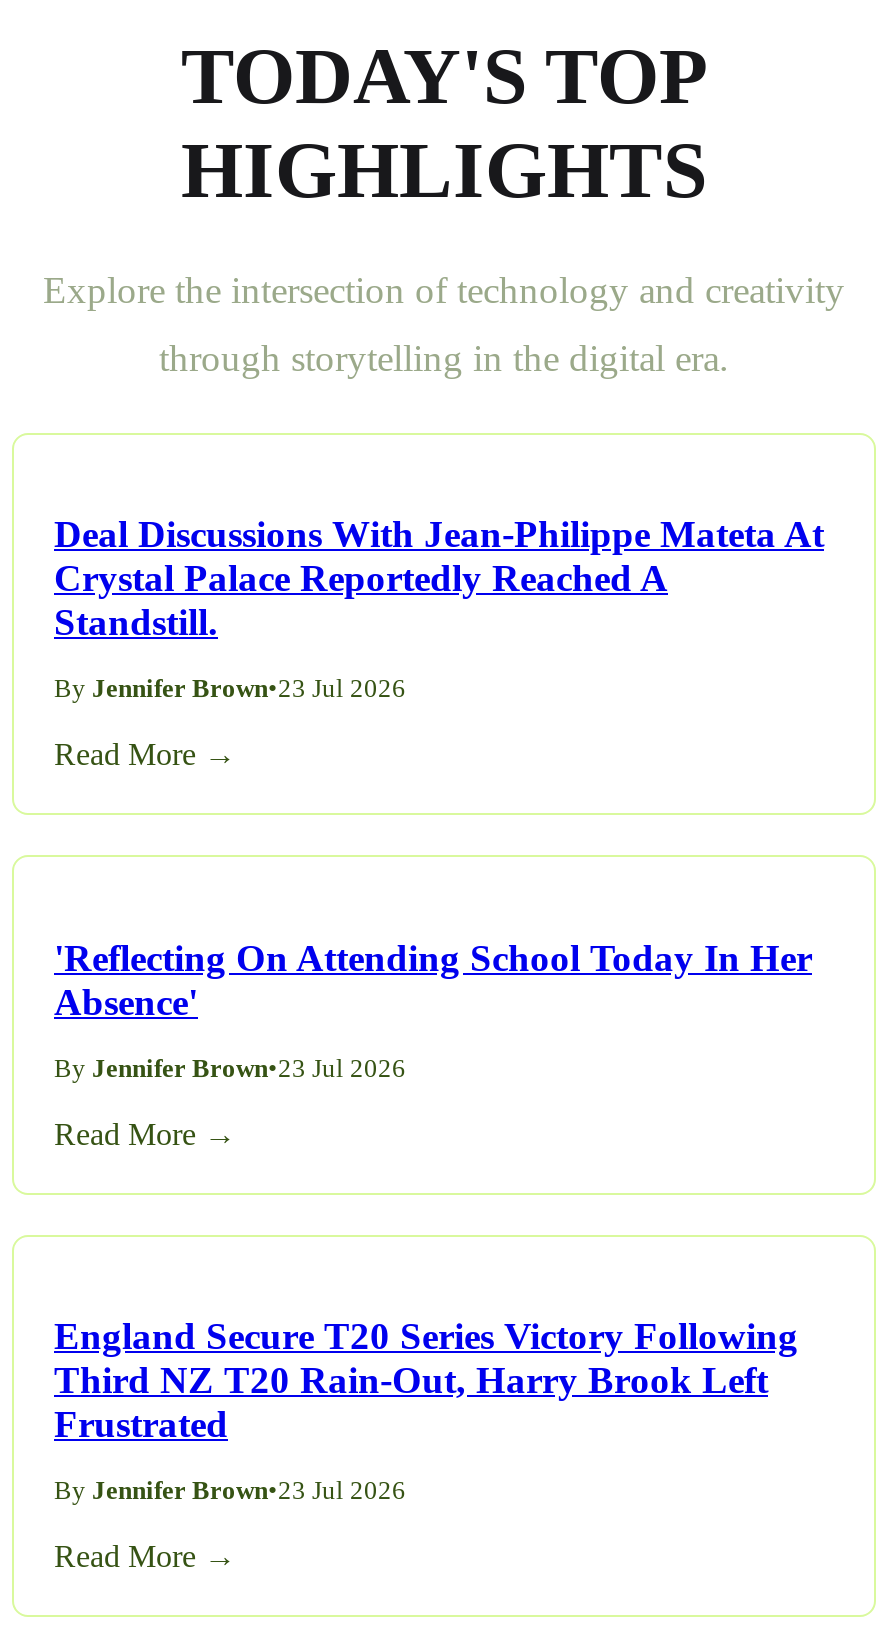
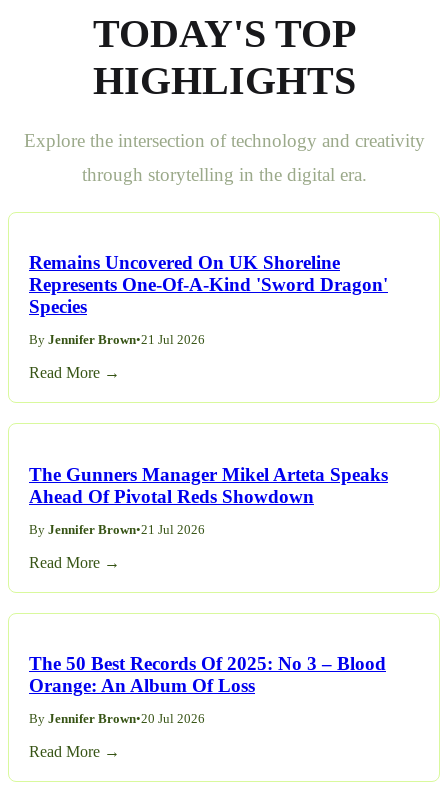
- Deal Discussions With Jean-Philippe Mateta At
- Crystal Palace Reportedly Reached A
- Standstill.
+ Remains Uncovered On UK Shoreline
+ Represents One-Of-A-Kind 'Sword Dragon'
+ Species

- By Jennifer Brown•23 Jul 2026
+ By Jennifer Brown•21 Jul 2026

- 'Reflecting On Attending School Today In Her
- Absence'
+ The Gunners Manager Mikel Arteta Speaks
+ Ahead Of Pivotal Reds Showdown

- By Jennifer Brown•23 Jul 2026
+ By Jennifer Brown•21 Jul 2026

- England Secure T20 Series Victory Following
- Third NZ T20 Rain-Out, Harry Brook Left
- Frustrated
+ The 50 Best Records Of 2025: No 3 – Blood
+ Orange: An Album Of Loss

- By Jennifer Brown•23 Jul 2026
+ By Jennifer Brown•20 Jul 2026
